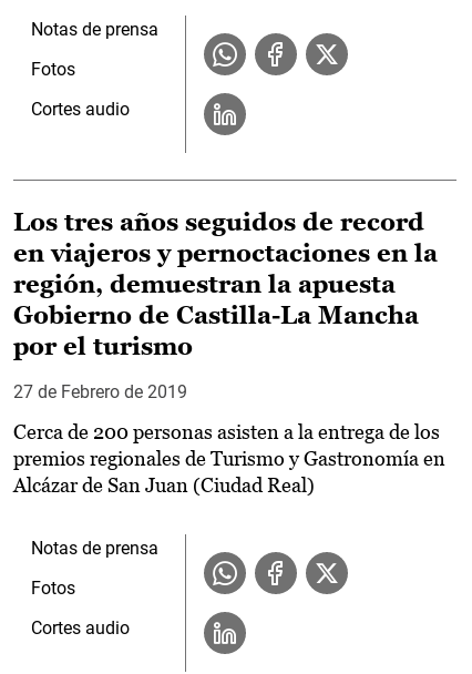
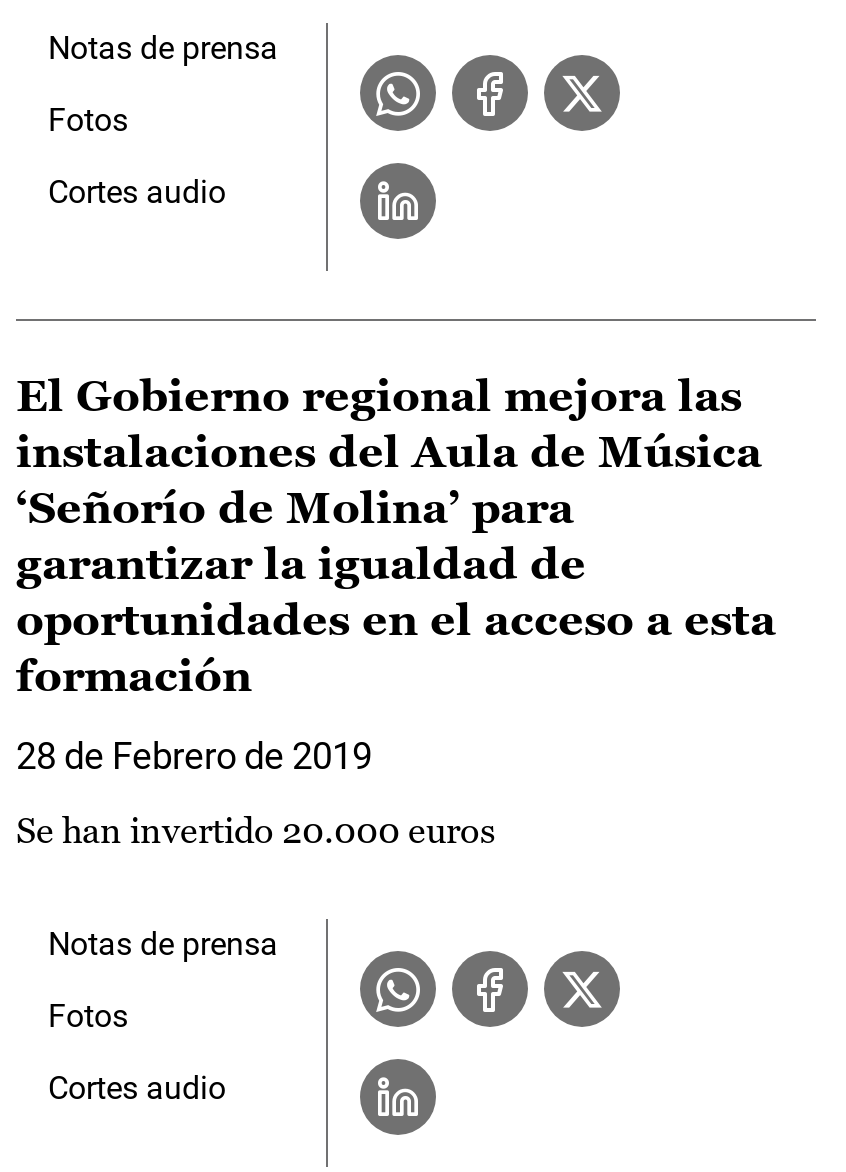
- Los tres años seguidos de record
- en viajeros y pernoctaciones en la
- región, demuestran la apuesta
- Gobierno de Castilla-La Mancha
- por el turismo
+ El Gobierno regional mejora las
+ instalaciones del Aula de Música
+ ‘Señorío de Molina’ para
+ garantizar la igualdad de
+ oportunidades en el acceso a esta
+ formación

- 27 de Febrero de 2019
+ 28 de Febrero de 2019

- Cerca de 200 personas asisten a la entrega de los
- premios regionales de Turismo y Gastronomía en
- Alcázar de San Juan (Ciudad Real)
+ Se han invertido 20.000 euros
